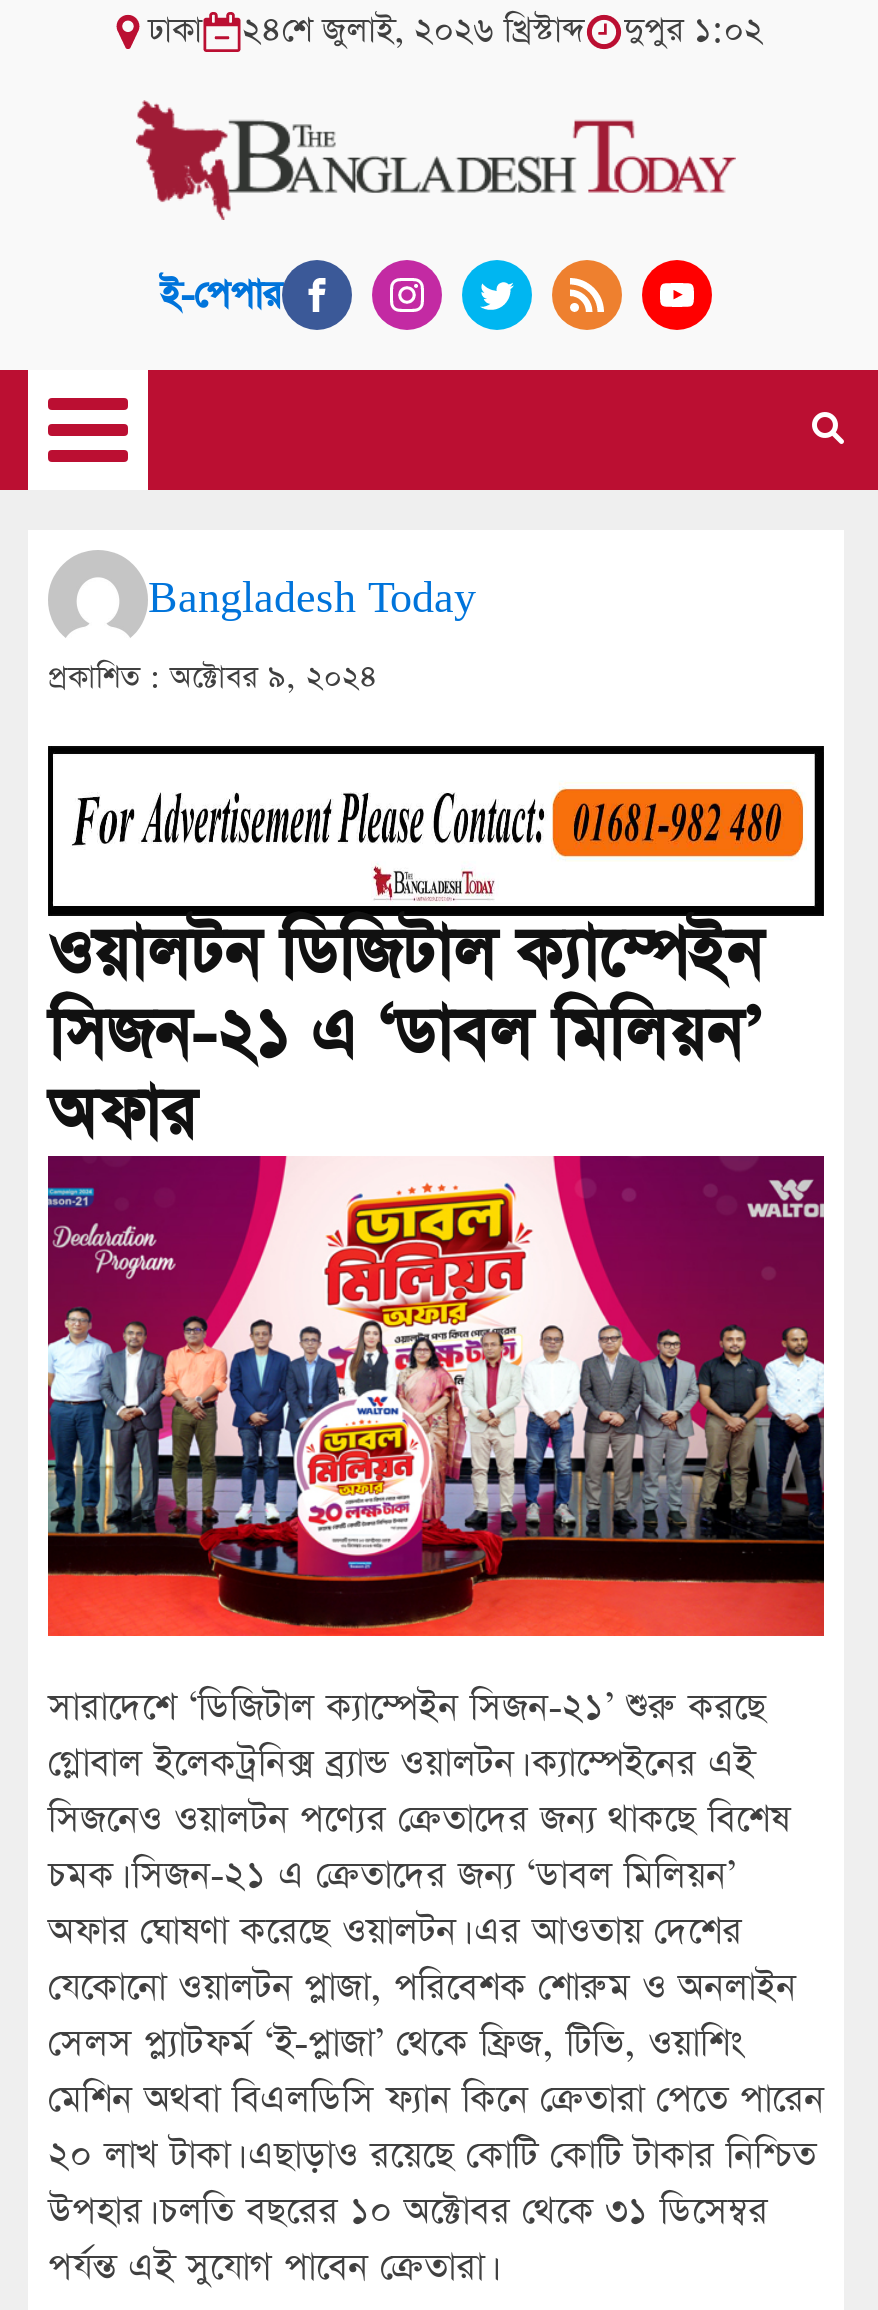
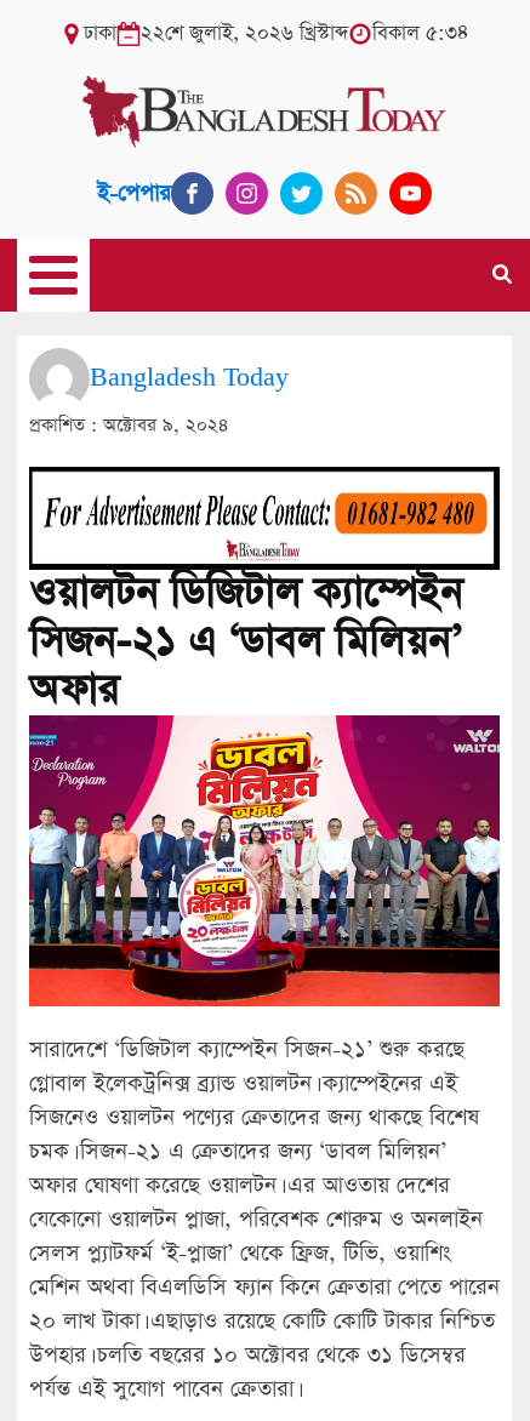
- ২৪শে জুলাই, ২০২৬ খ্রিস্টাব্দ
- দুপুর ১:০২
+ ২২শে জুলাই, ২০২৬ খ্রিস্টাব্দ
+ বিকাল ৫:৩৪
